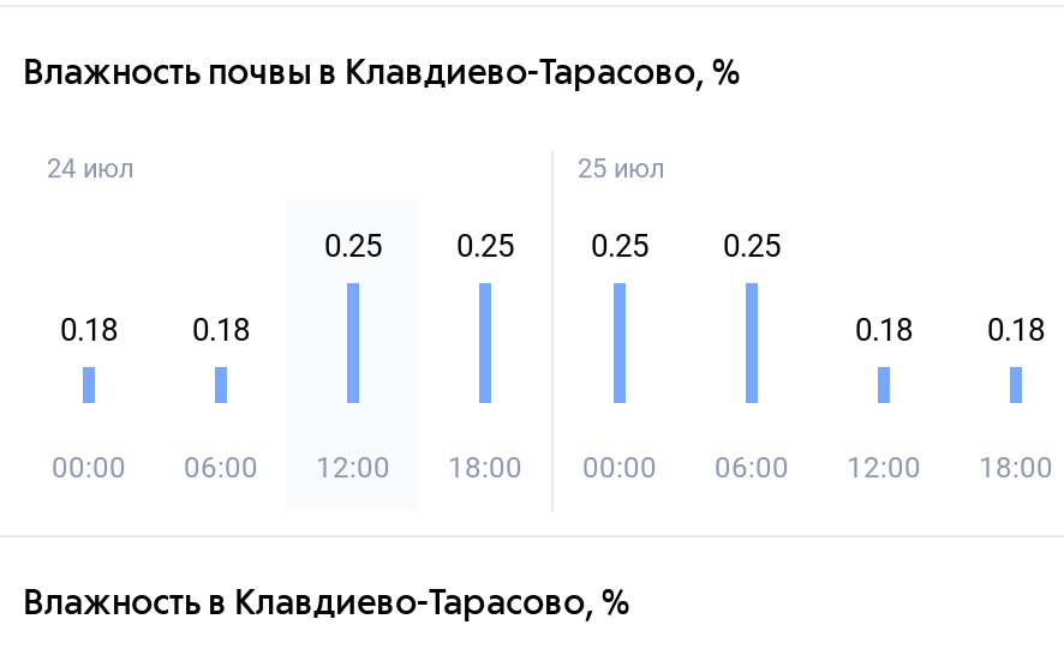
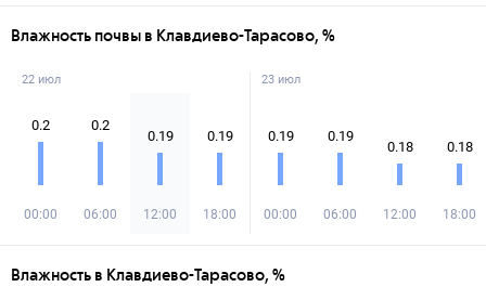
- 24 июл
+ 22 июл

- 25 июл
+ 23 июл

- 0.25
+ 0.19

- 0.25
+ 0.19

- 0.25
+ 0.19

- 0.25
+ 0.19

- 0.18
+ 0.2

- 0.18
+ 0.2
